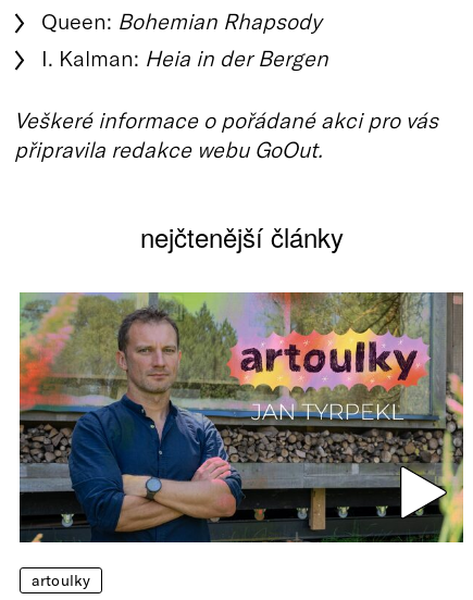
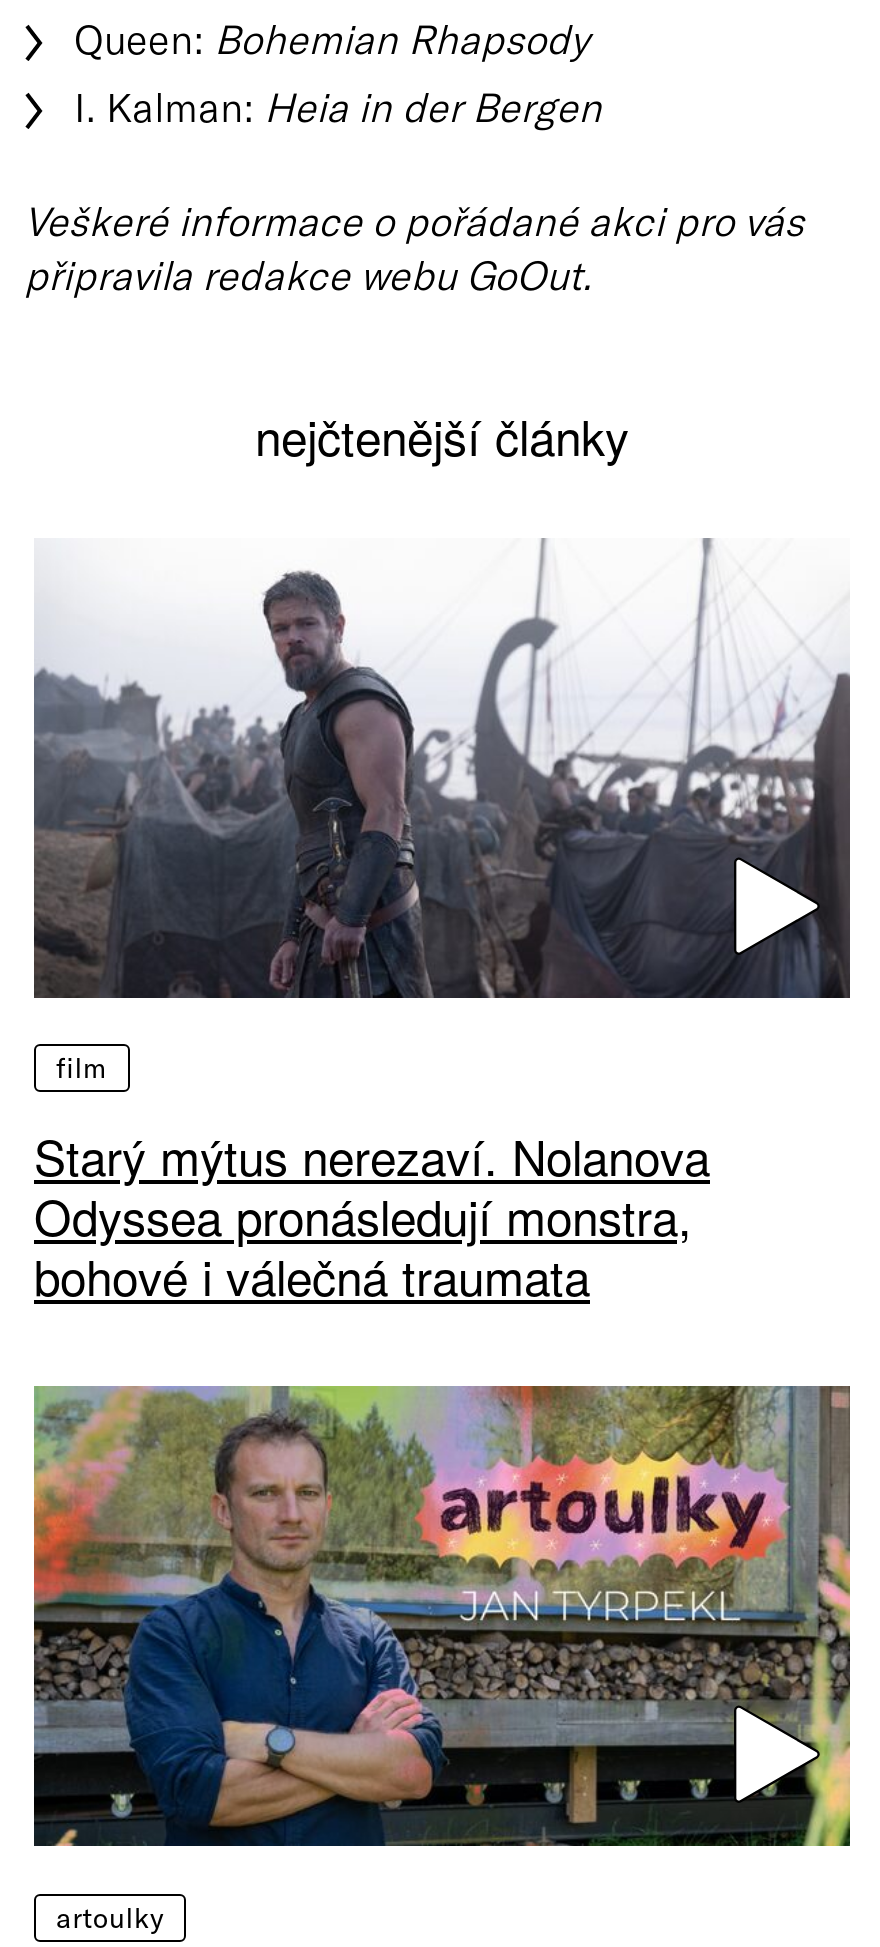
+ [image]
+ film
+ Starý mýtus nerezaví. Nolanova
+ Odyssea pronásledují monstra,
+ bohové i válečná traumata
